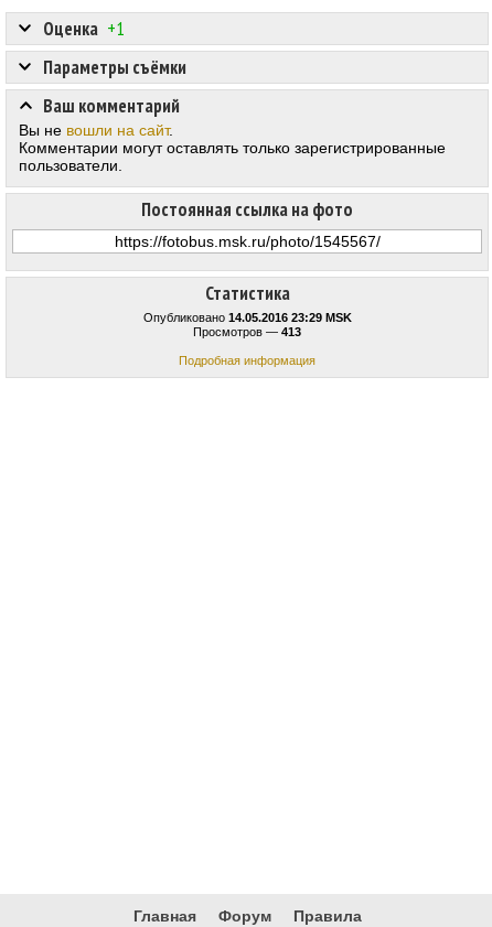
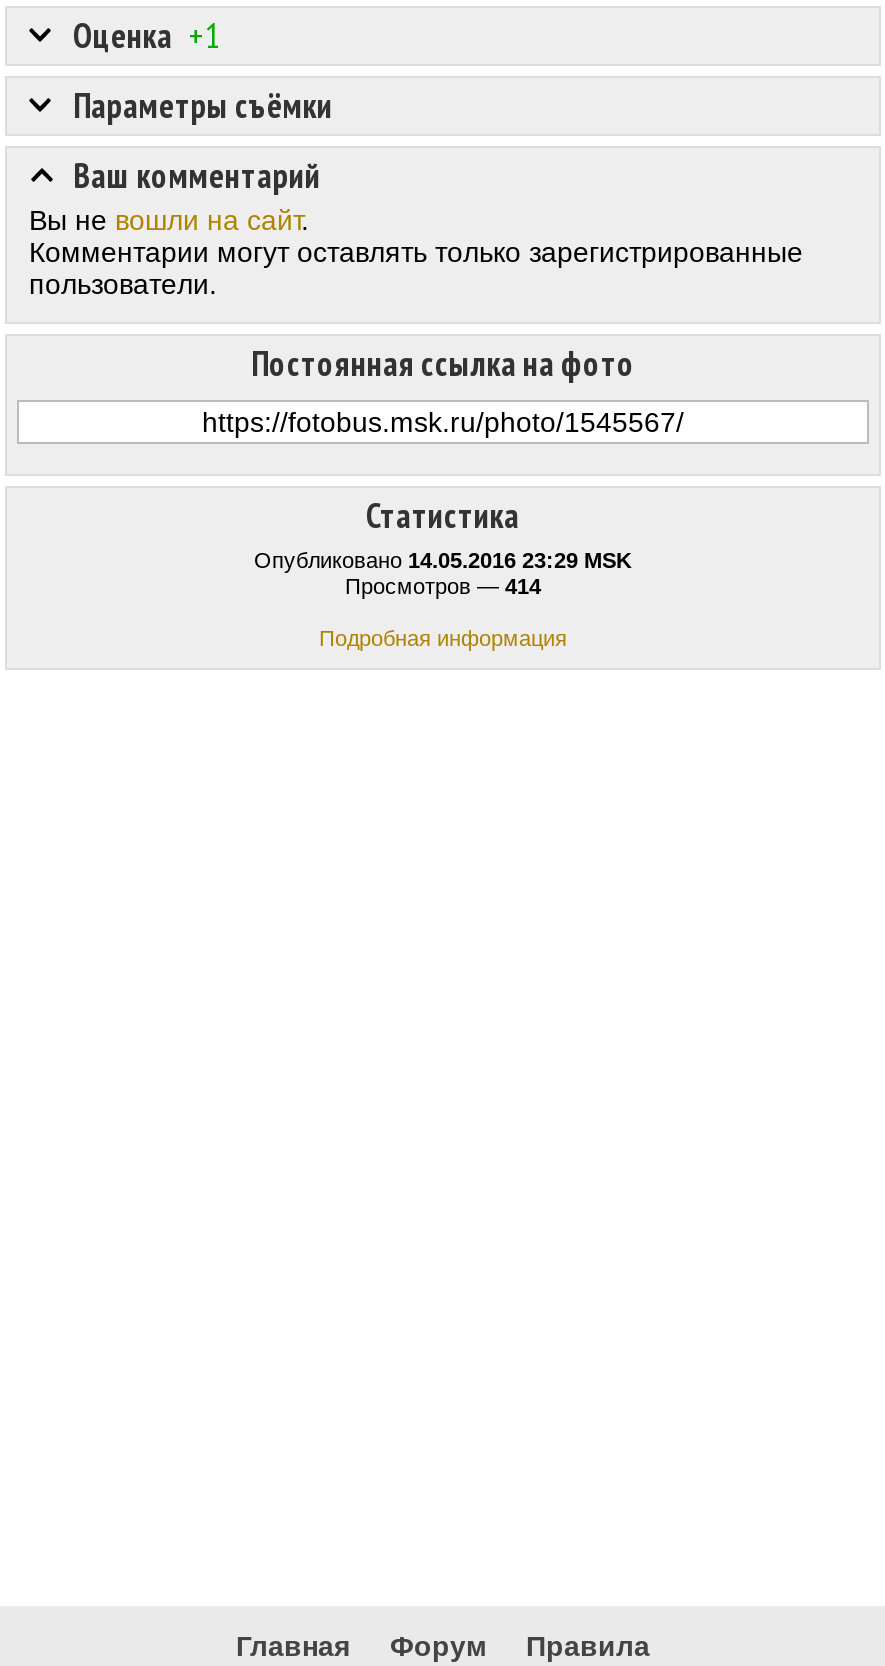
- Просмотров — 413
+ Просмотров — 414
